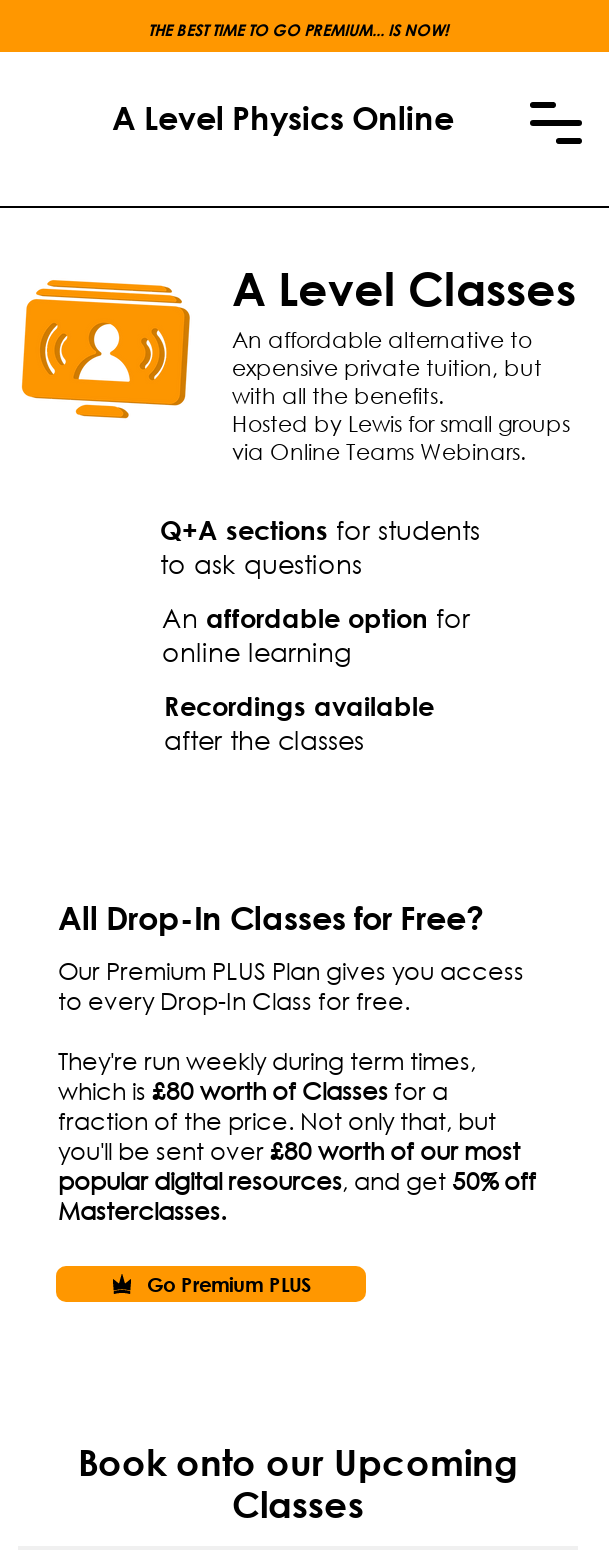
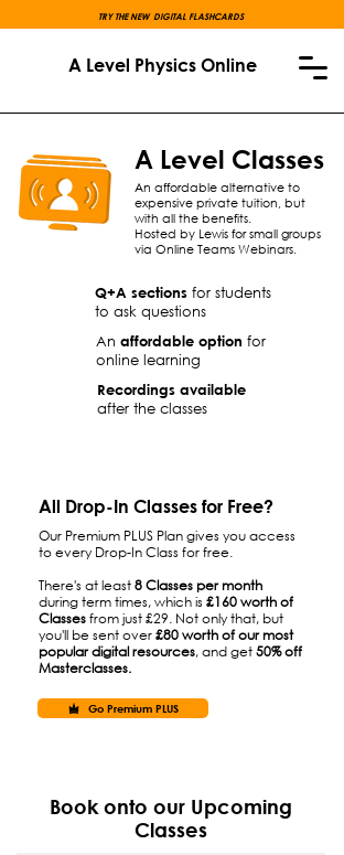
- THE BEST TIME TO GO PREMIUM... IS NOW!
+ TRY THE NEW DIGITAL FLASHCARDS

- They're run weekly during term times,
- which is £80 worth of Classes for a
- fraction of the price. Not only that, but
+ There's at least 8 Classes per month
+ during term times, which is £160 worth of
+ Classes from just £29. Not only that, but
